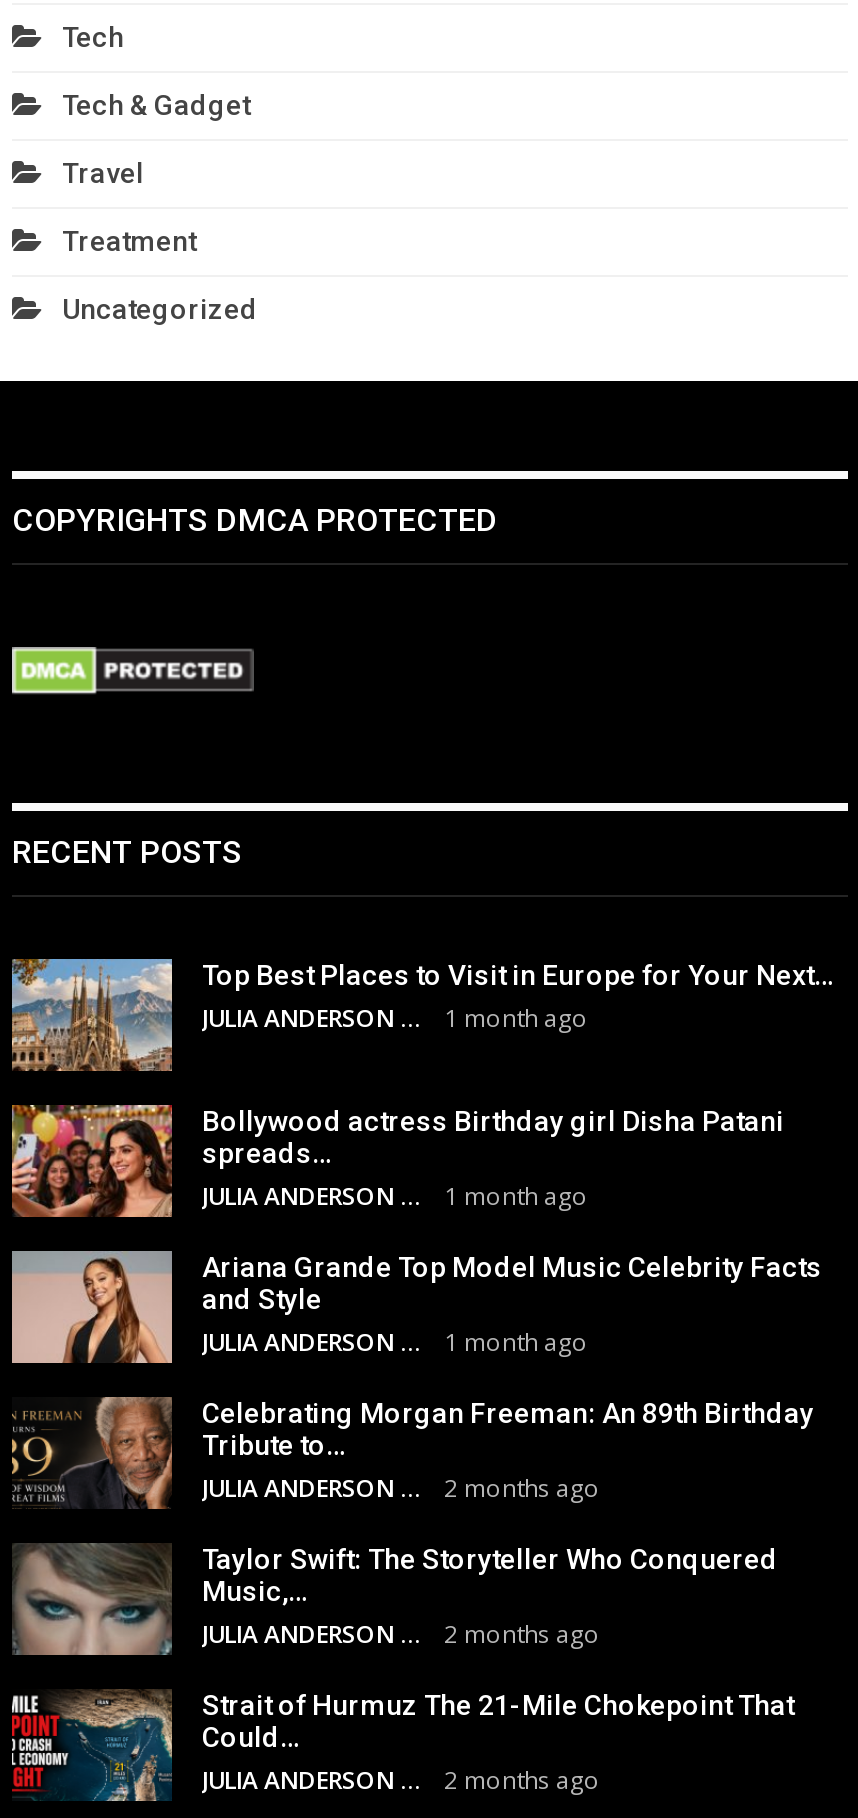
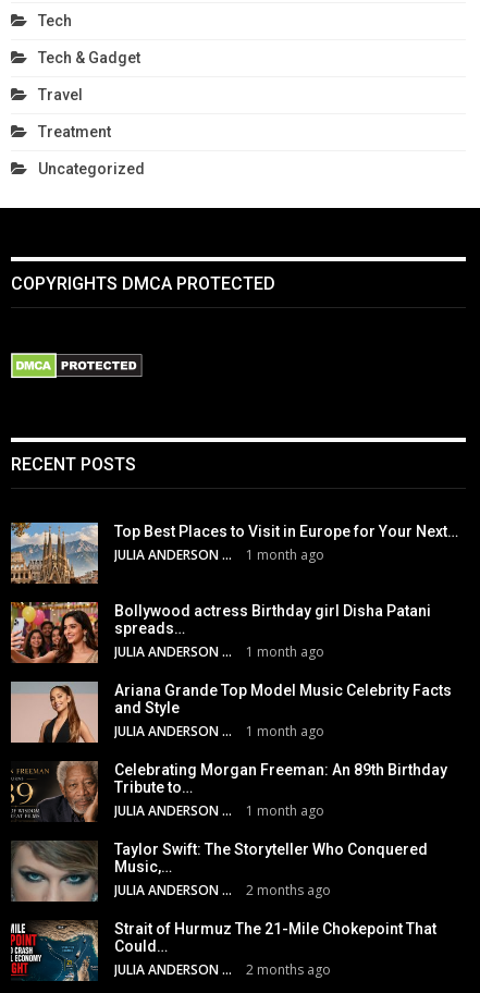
- 2 months ago
+ 1 month ago
